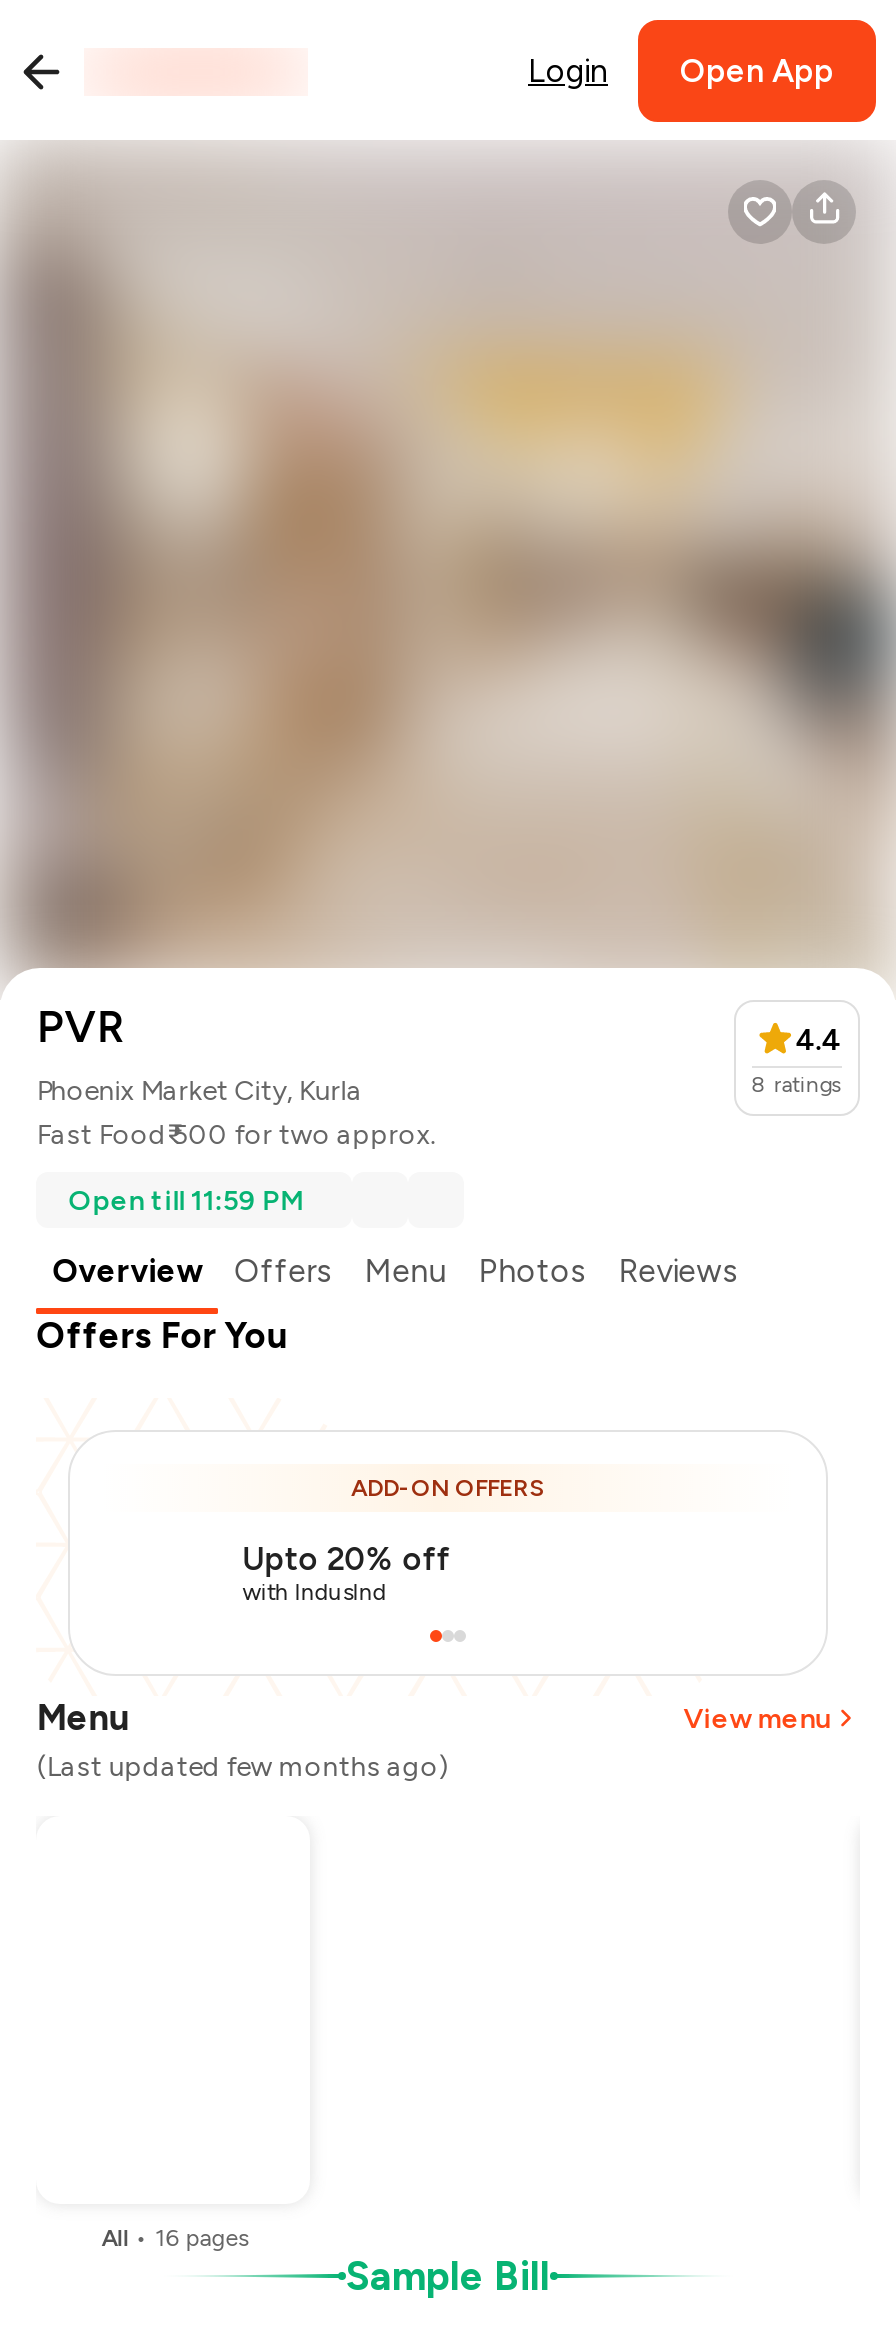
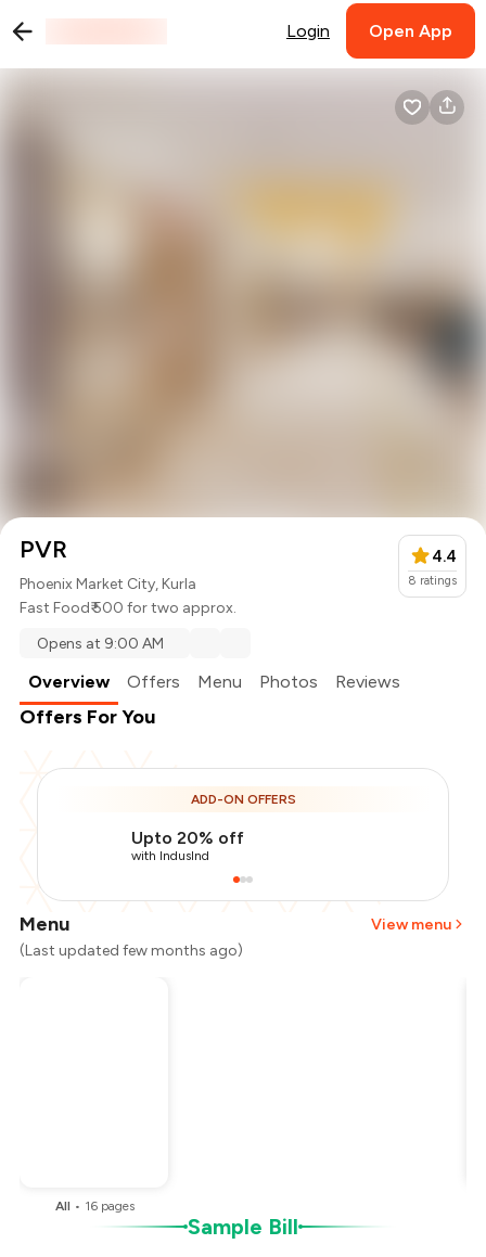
- Open till 11:59 PM
+ Opens at 9:00 AM
